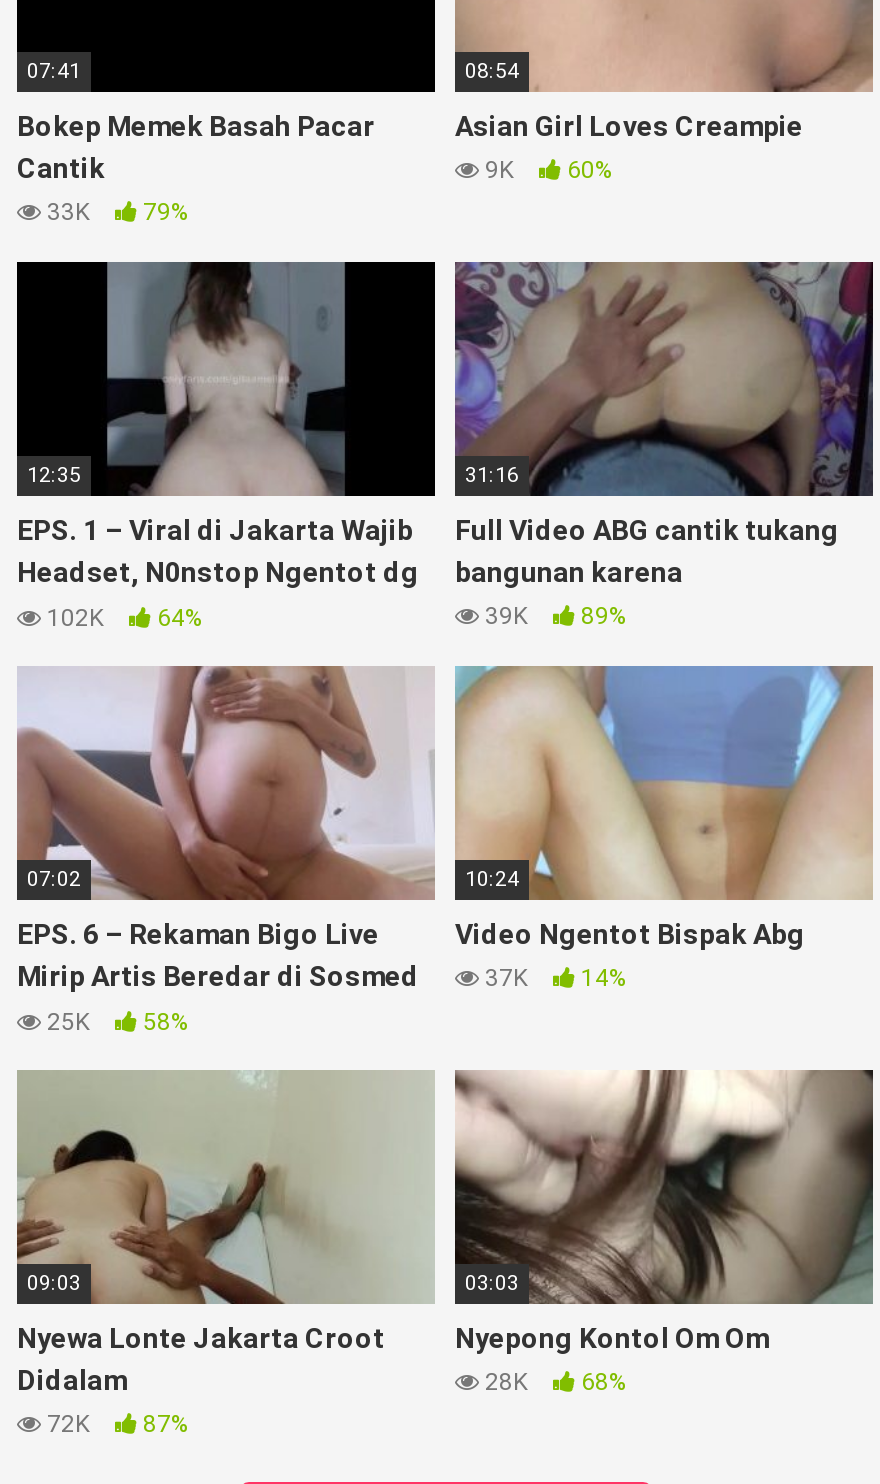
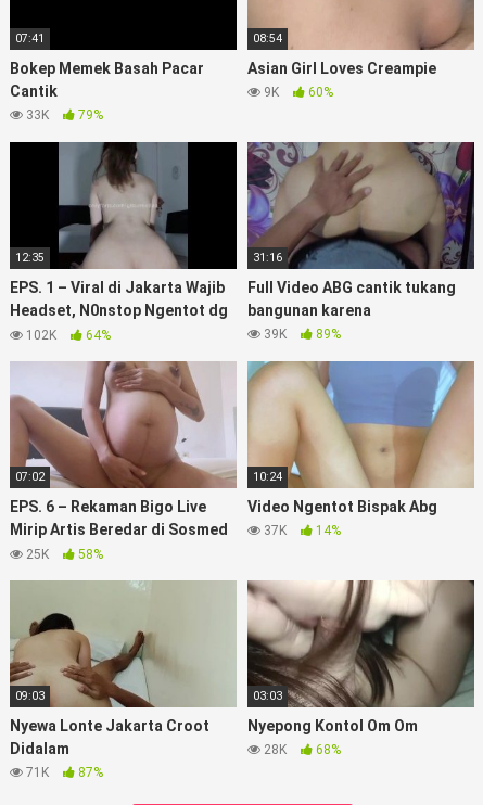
- 72K 87%
+ 71K 87%
